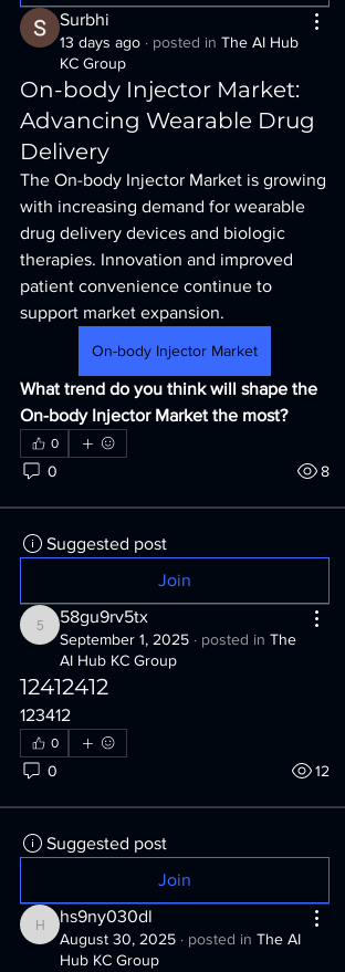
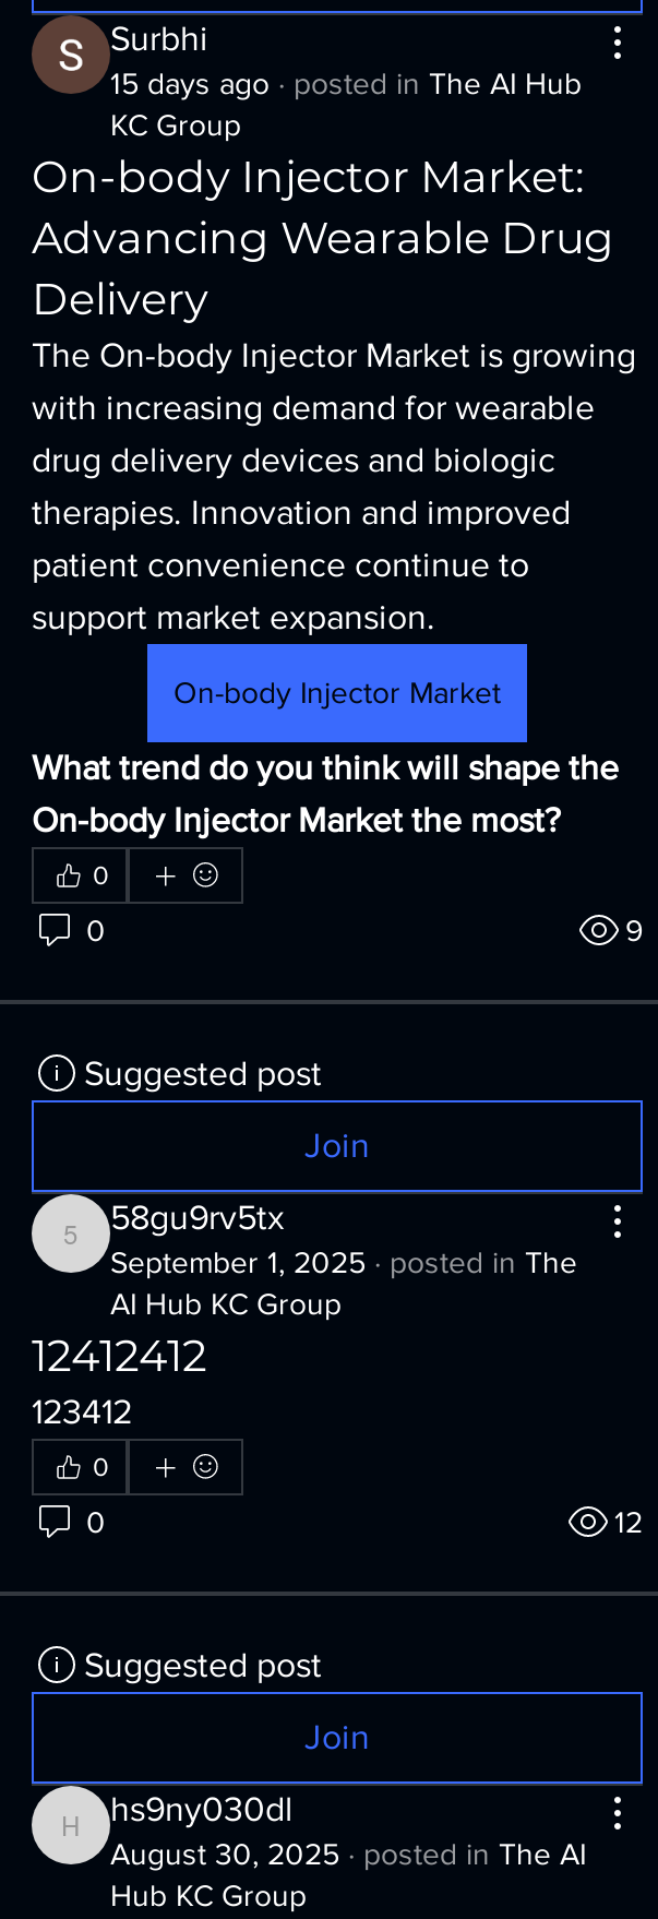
- 13 days ago · posted in The AI Hub
+ 15 days ago · posted in The AI Hub

- 8
+ 9
